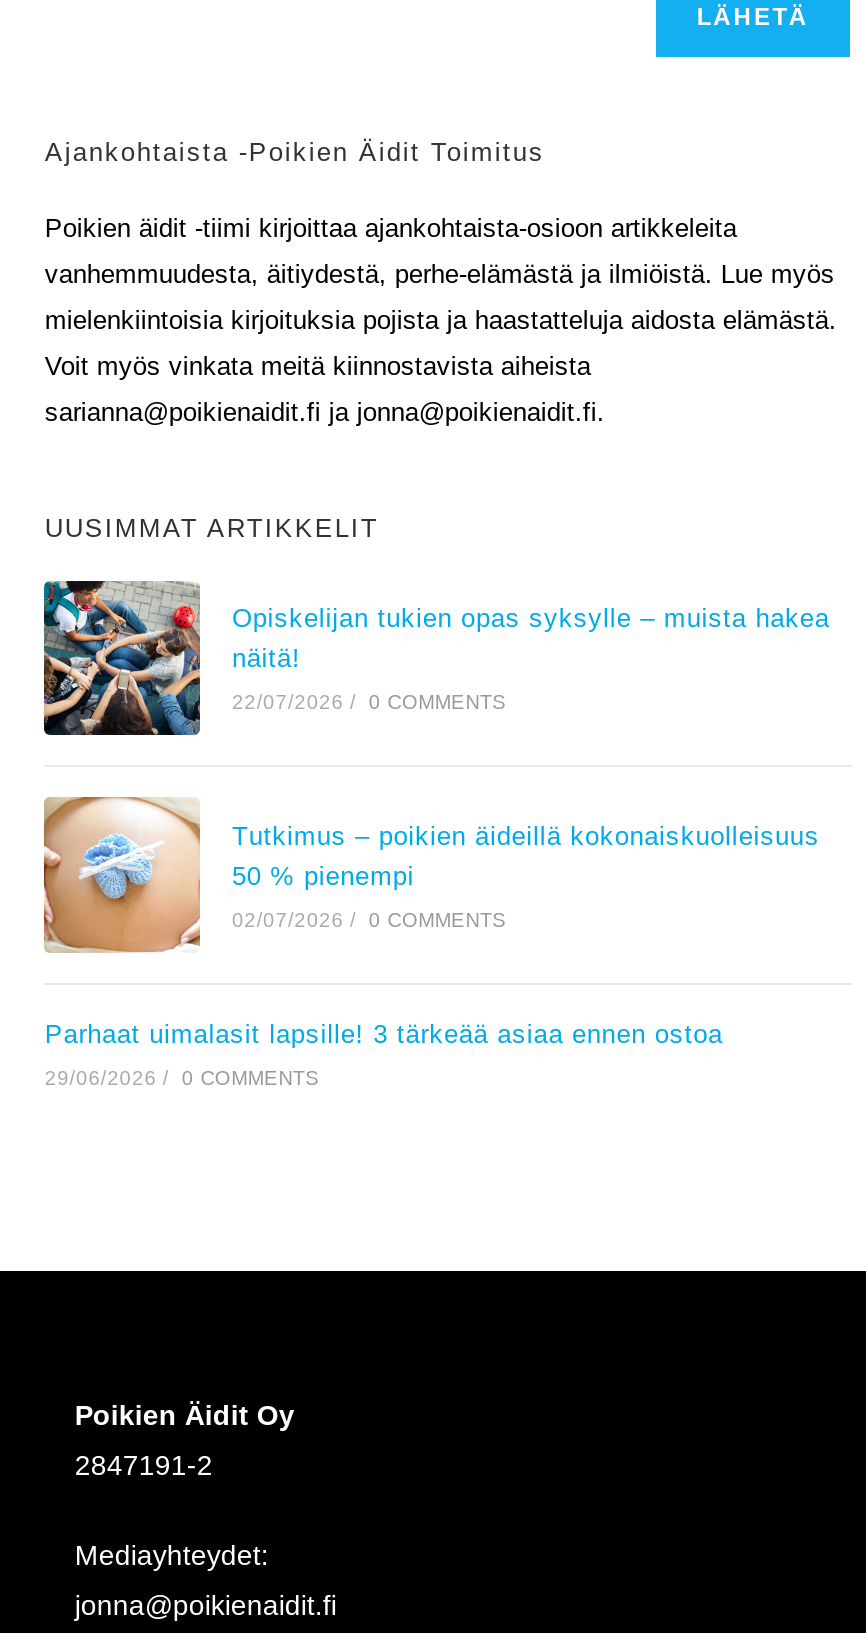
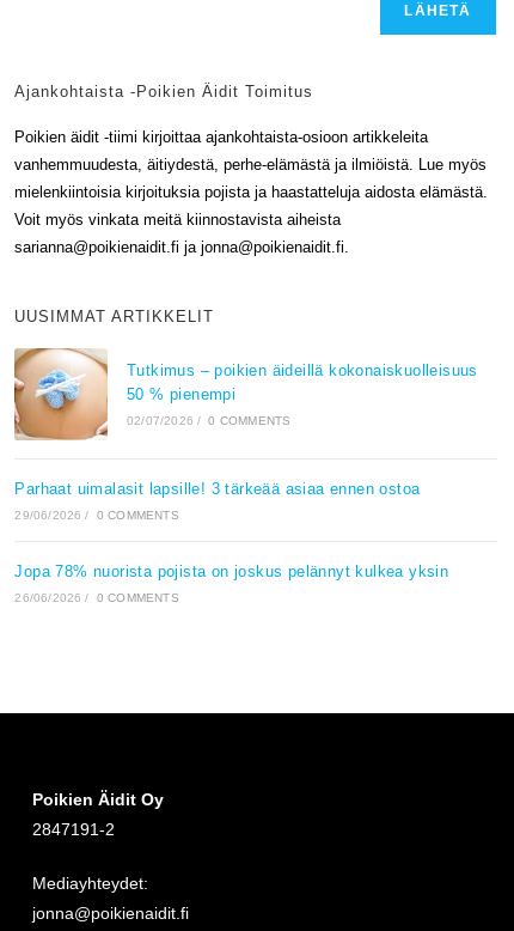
- [image]
- Opiskelijan tukien opas syksylle – muista hakea
- näitä!
- 22/07/2026 / 0 COMMENTS

moved up: [image] | Tutkimus – poikien äideillä kokonaiskuolleisuus | 50 % pienempi | 02/07/2026 / 0 COMMENTS | Parhaat uimalasit lapsille! 3 tärkeää asiaa ennen ostoa | 29/06/2026 / 0 COMMENTS

+ Jopa 78% nuorista pojista on joskus pelännyt kulkea yksin
+ 26/06/2026 / 0 COMMENTS
